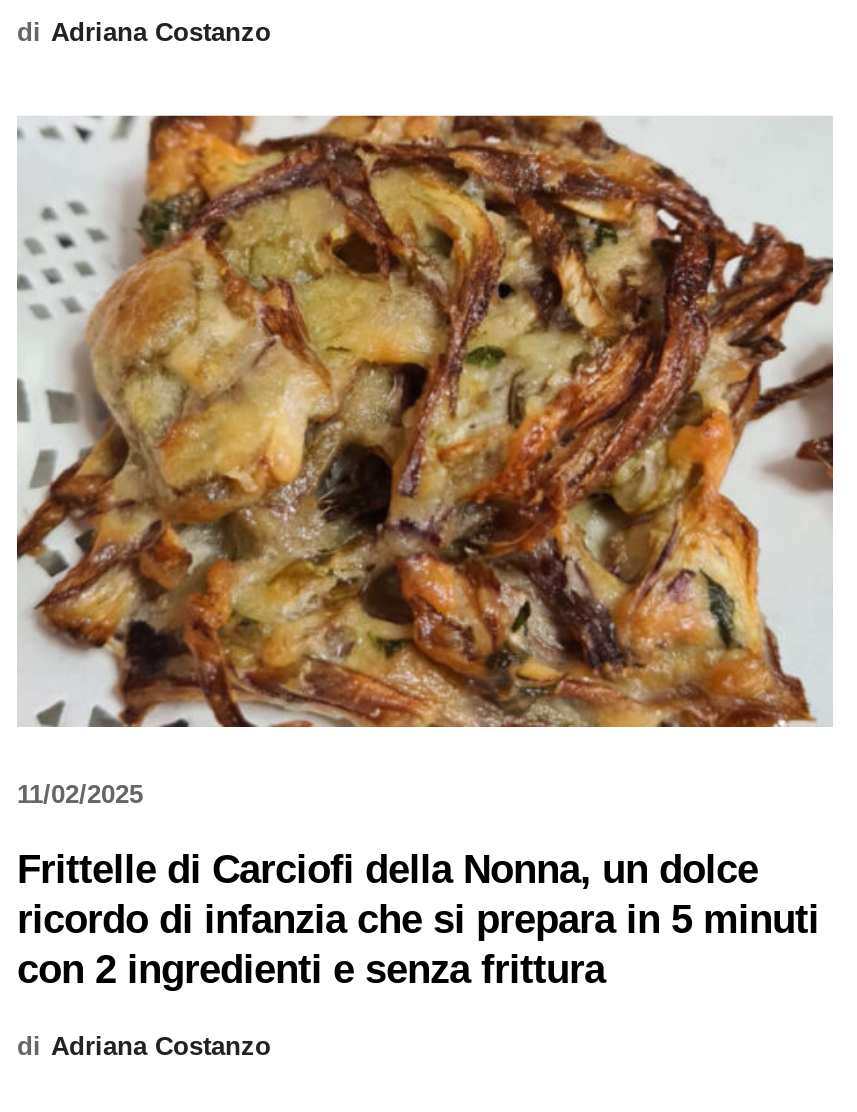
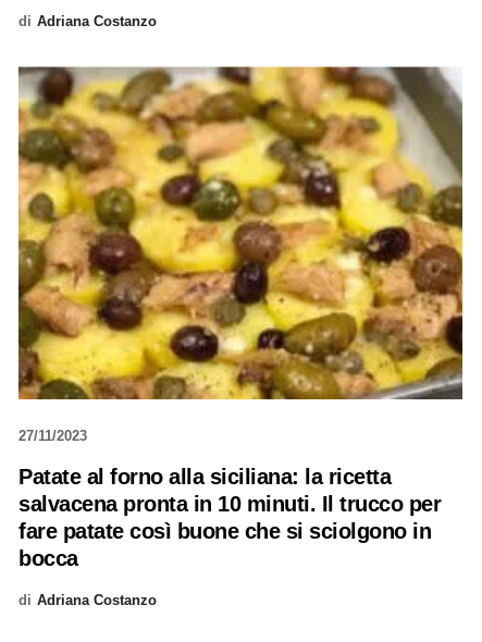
- [image]
- 11/02/2025
+ [image]
+ 27/11/2023

- Frittelle di Carciofi della Nonna, un dolce
- ricordo di infanzia che si prepara in 5 minuti
- con 2 ingredienti e senza frittura
+ Patate al forno alla siciliana: la ricetta
+ salvacena pronta in 10 minuti. Il trucco per
+ fare patate così buone che si sciolgono in
+ bocca
